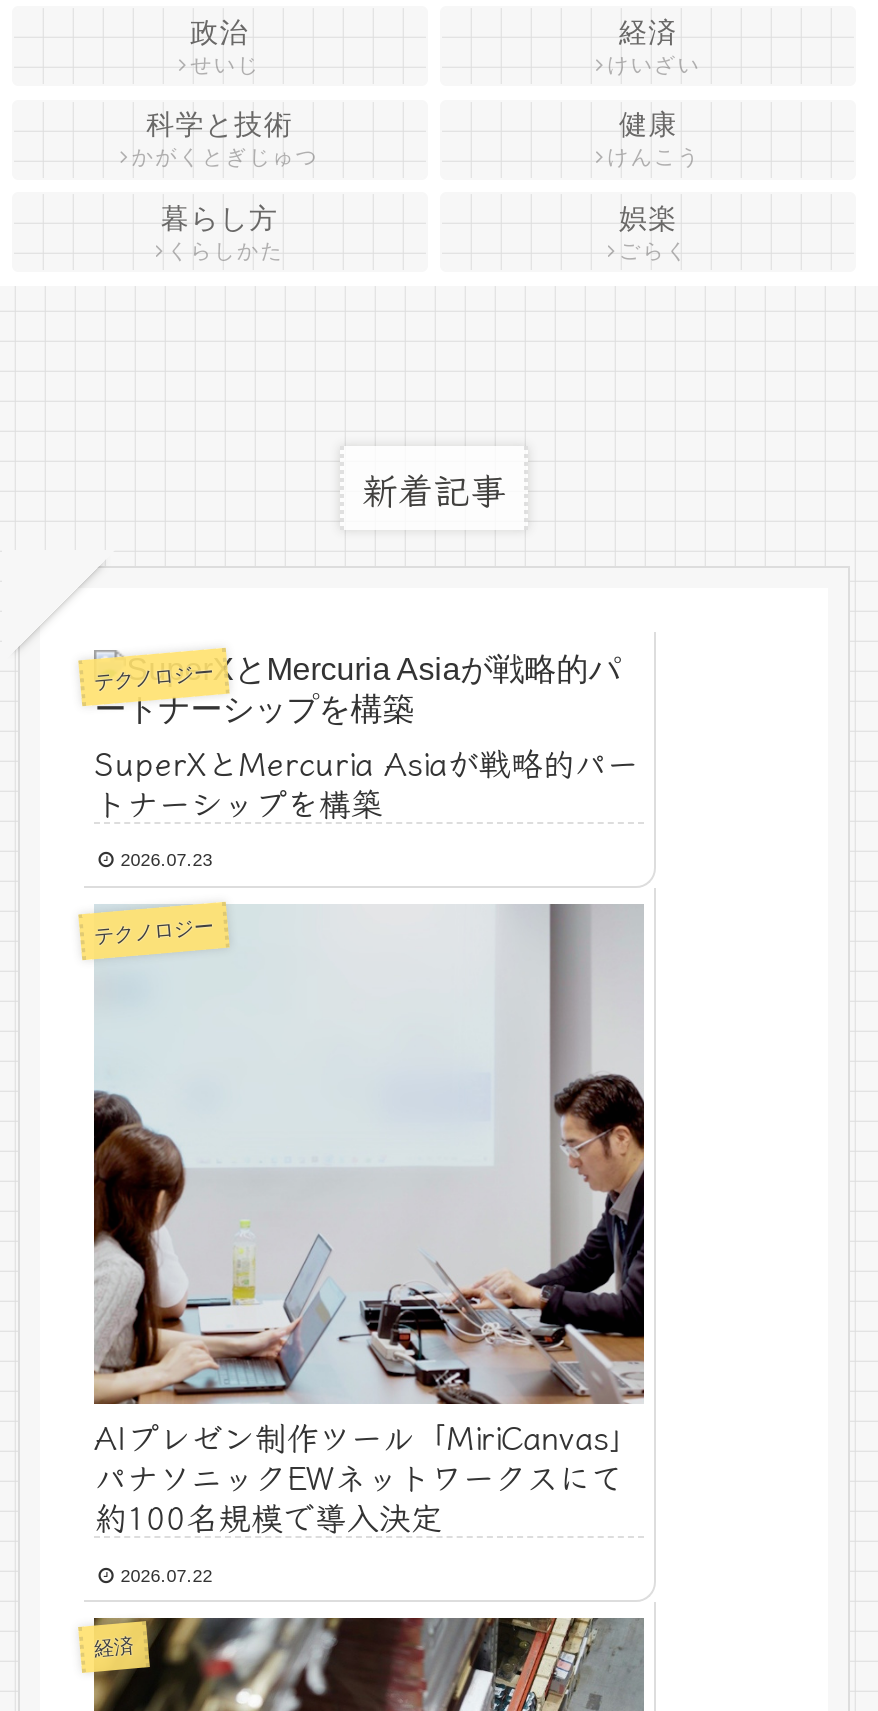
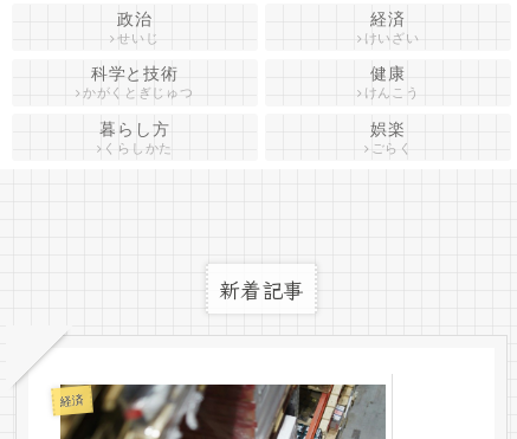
- [image]
- テクノロジー
- SuperXとMercuria Asiaが戦略的パー
- トナーシップを構築
- 2026.07.23
- テクノロジー

- AIプレゼン制作ツール「MiriCanvas」
- パナソニックEWネットワークスにて
- 約100名規模で導入決定
- 2026.07.22
